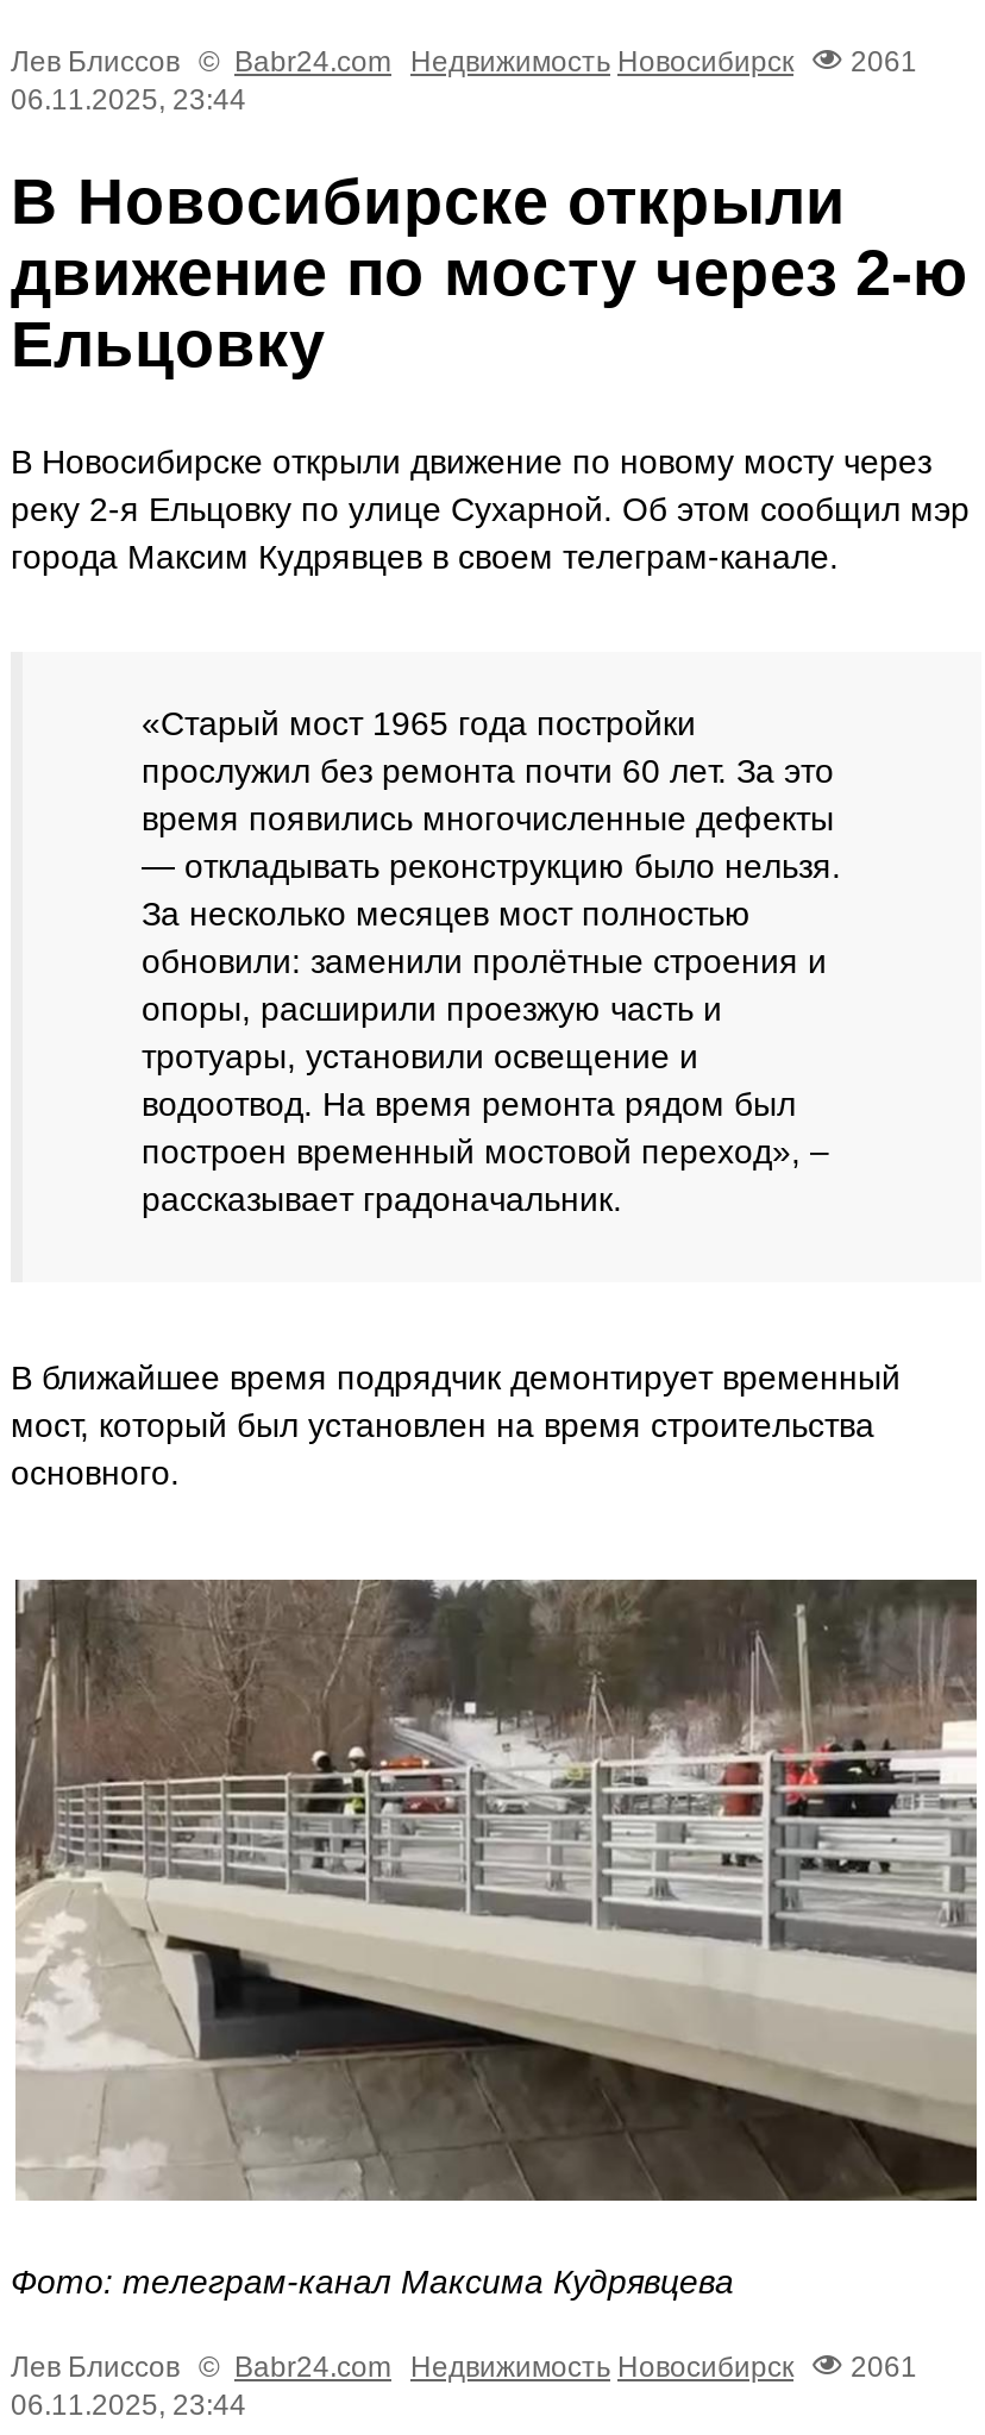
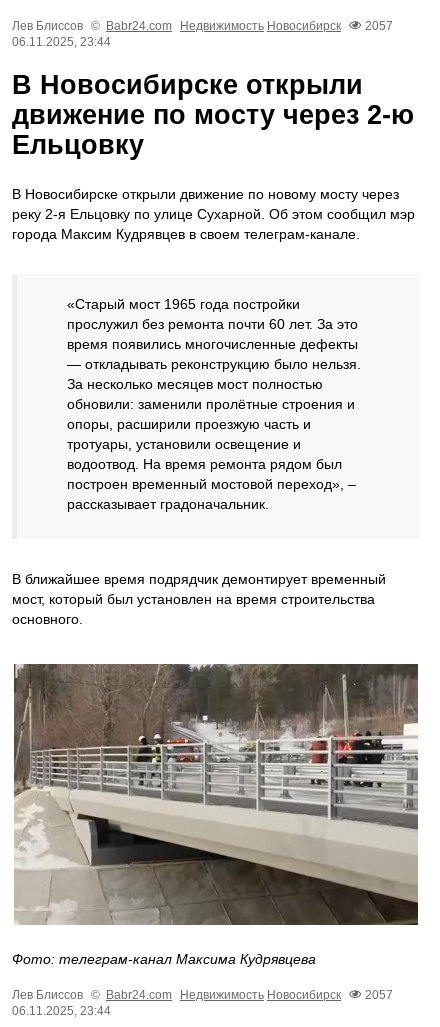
- Лев Блиссов © Babr24.com Недвижимость Новосибирск 2061
+ Лев Блиссов © Babr24.com Недвижимость Новосибирск 2057

- Лев Блиссов © Babr24.com Недвижимость Новосибирск 2061
+ Лев Блиссов © Babr24.com Недвижимость Новосибирск 2057
